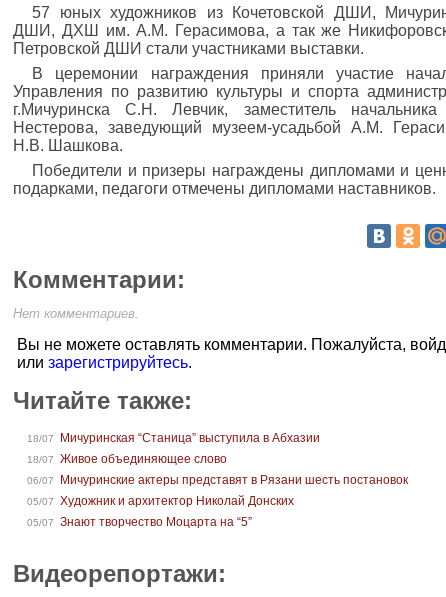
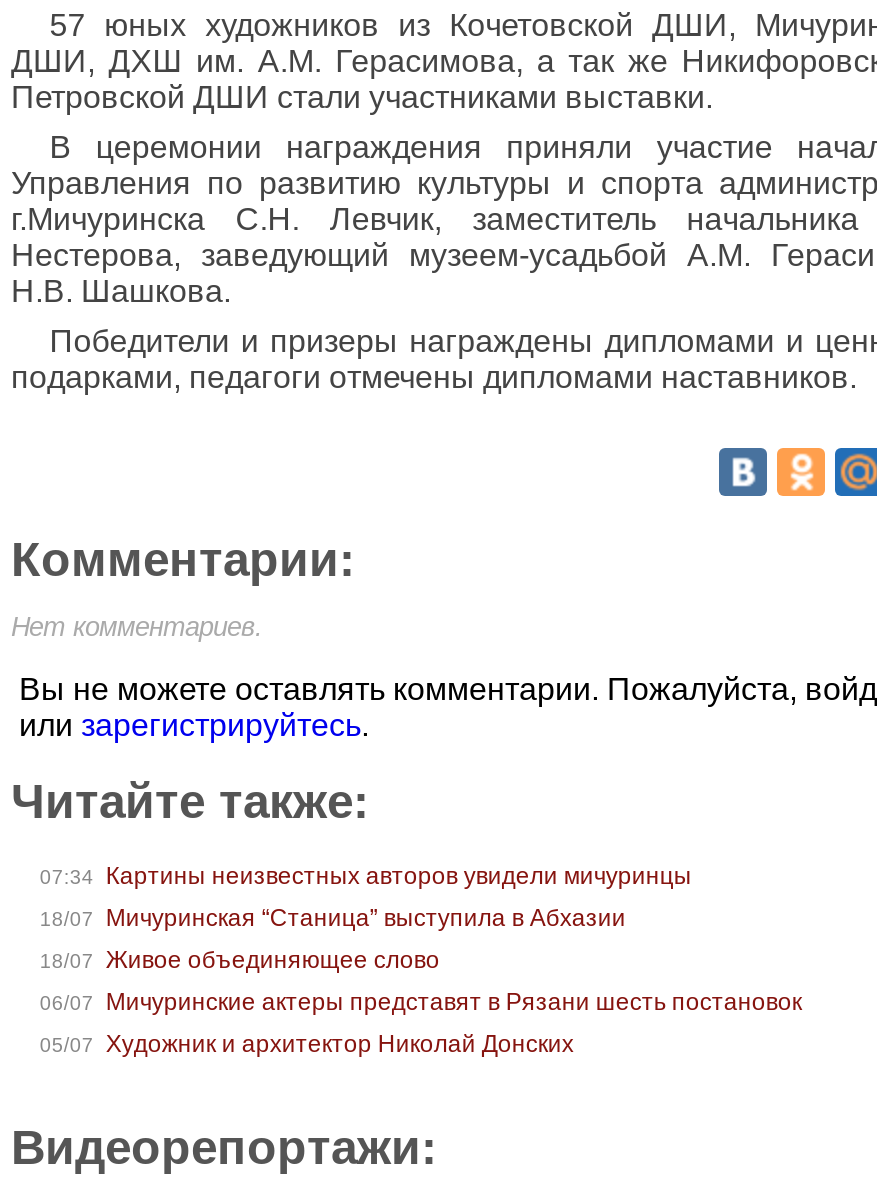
+ 07:34 Картины неизвестных авторов увидели мичуринцы

moved down: 18/07 Мичуринская “Станица” выступила в Абхазии | 18/07 Живое объединяющее слово | 06/07 Мичуринские актеры представят в Рязани шесть постановок | 05/07 Художник и архитектор Николай Донских

- 05/07 Знают творчество Моцарта на “5”
